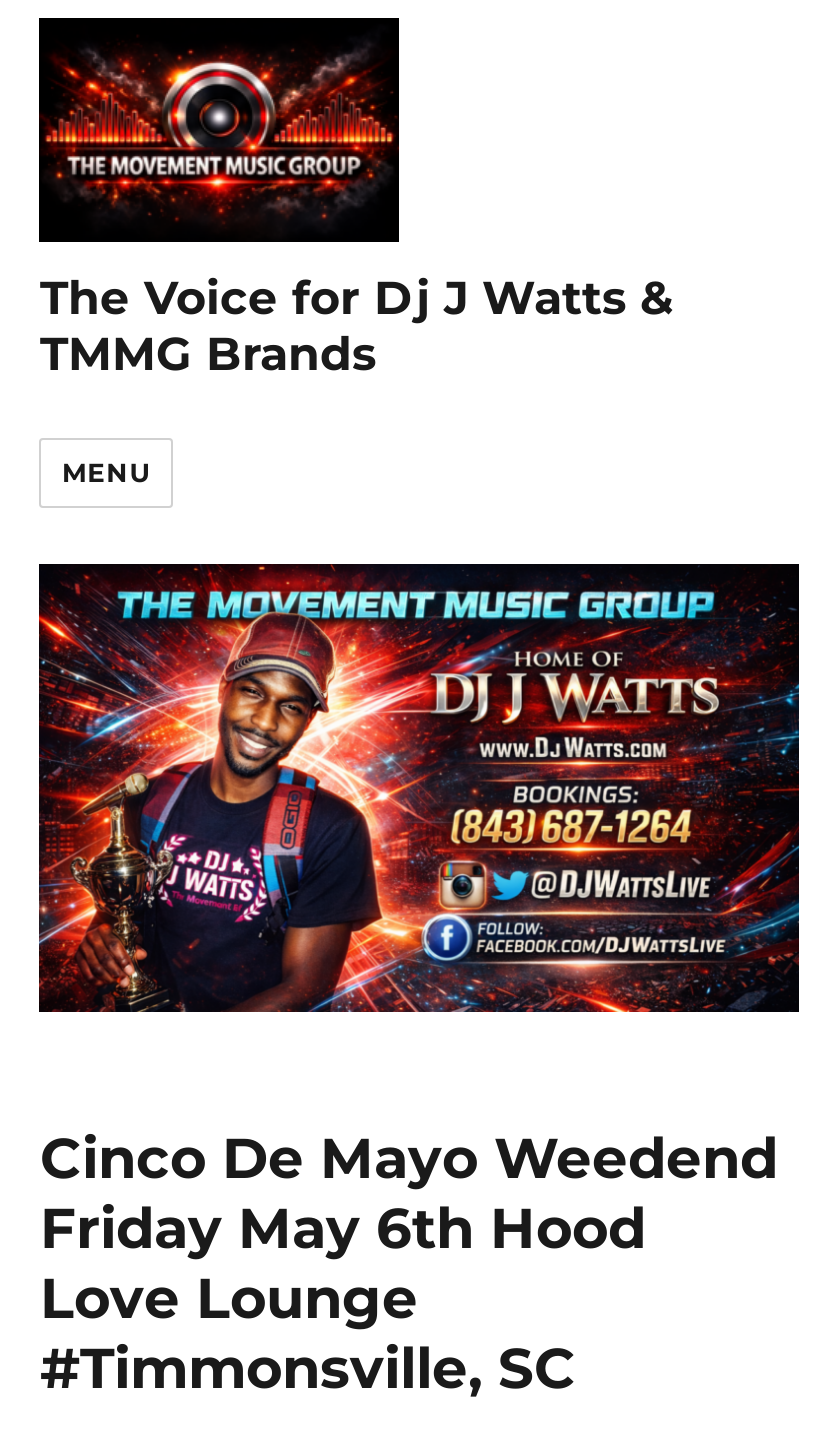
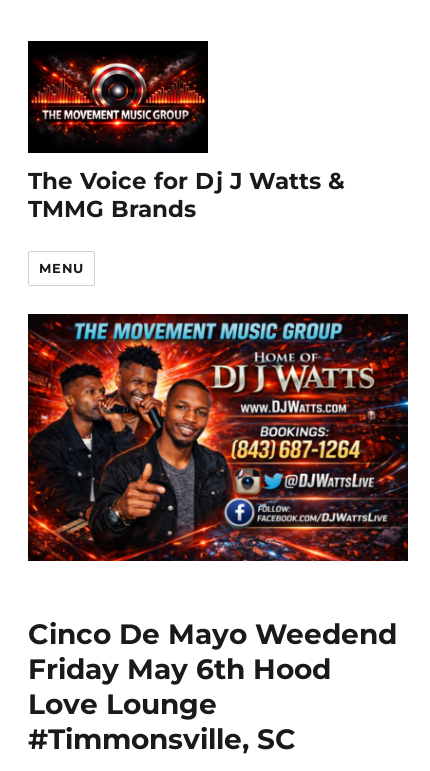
- [image]
+ [image]
